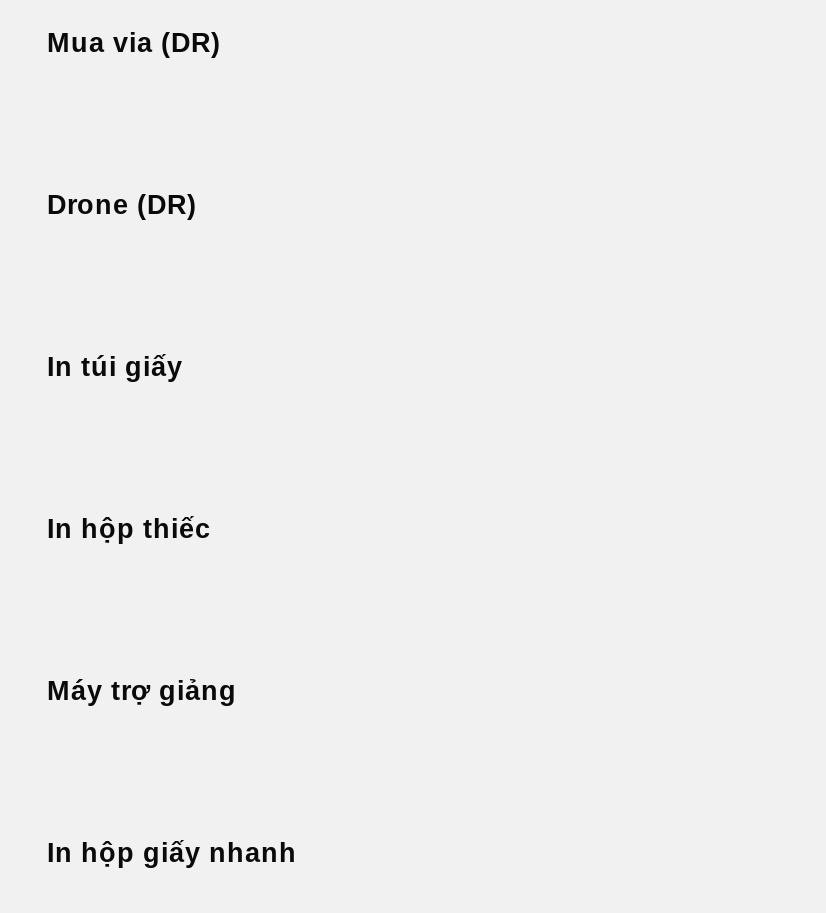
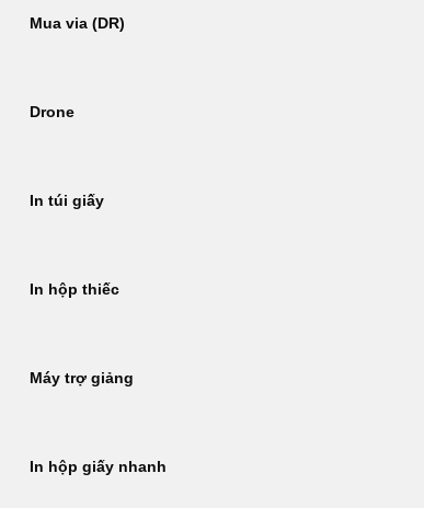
- Drone (DR)
+ Drone
